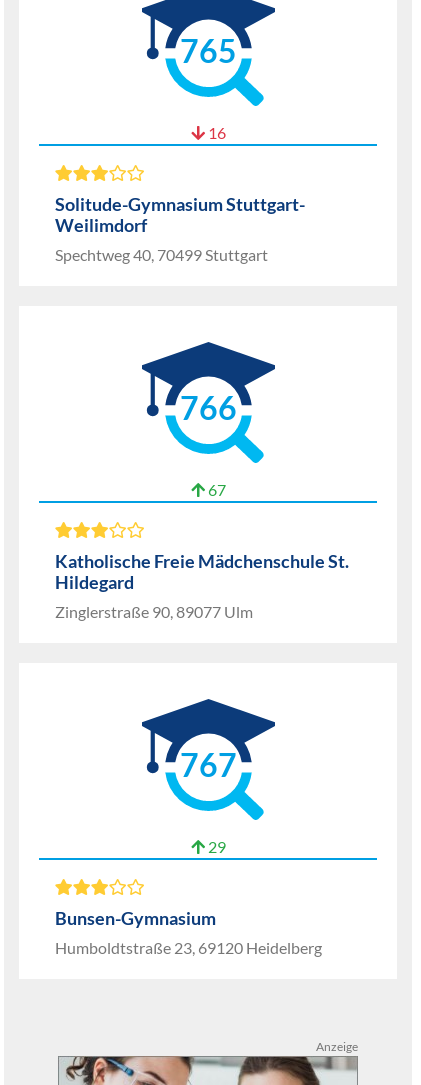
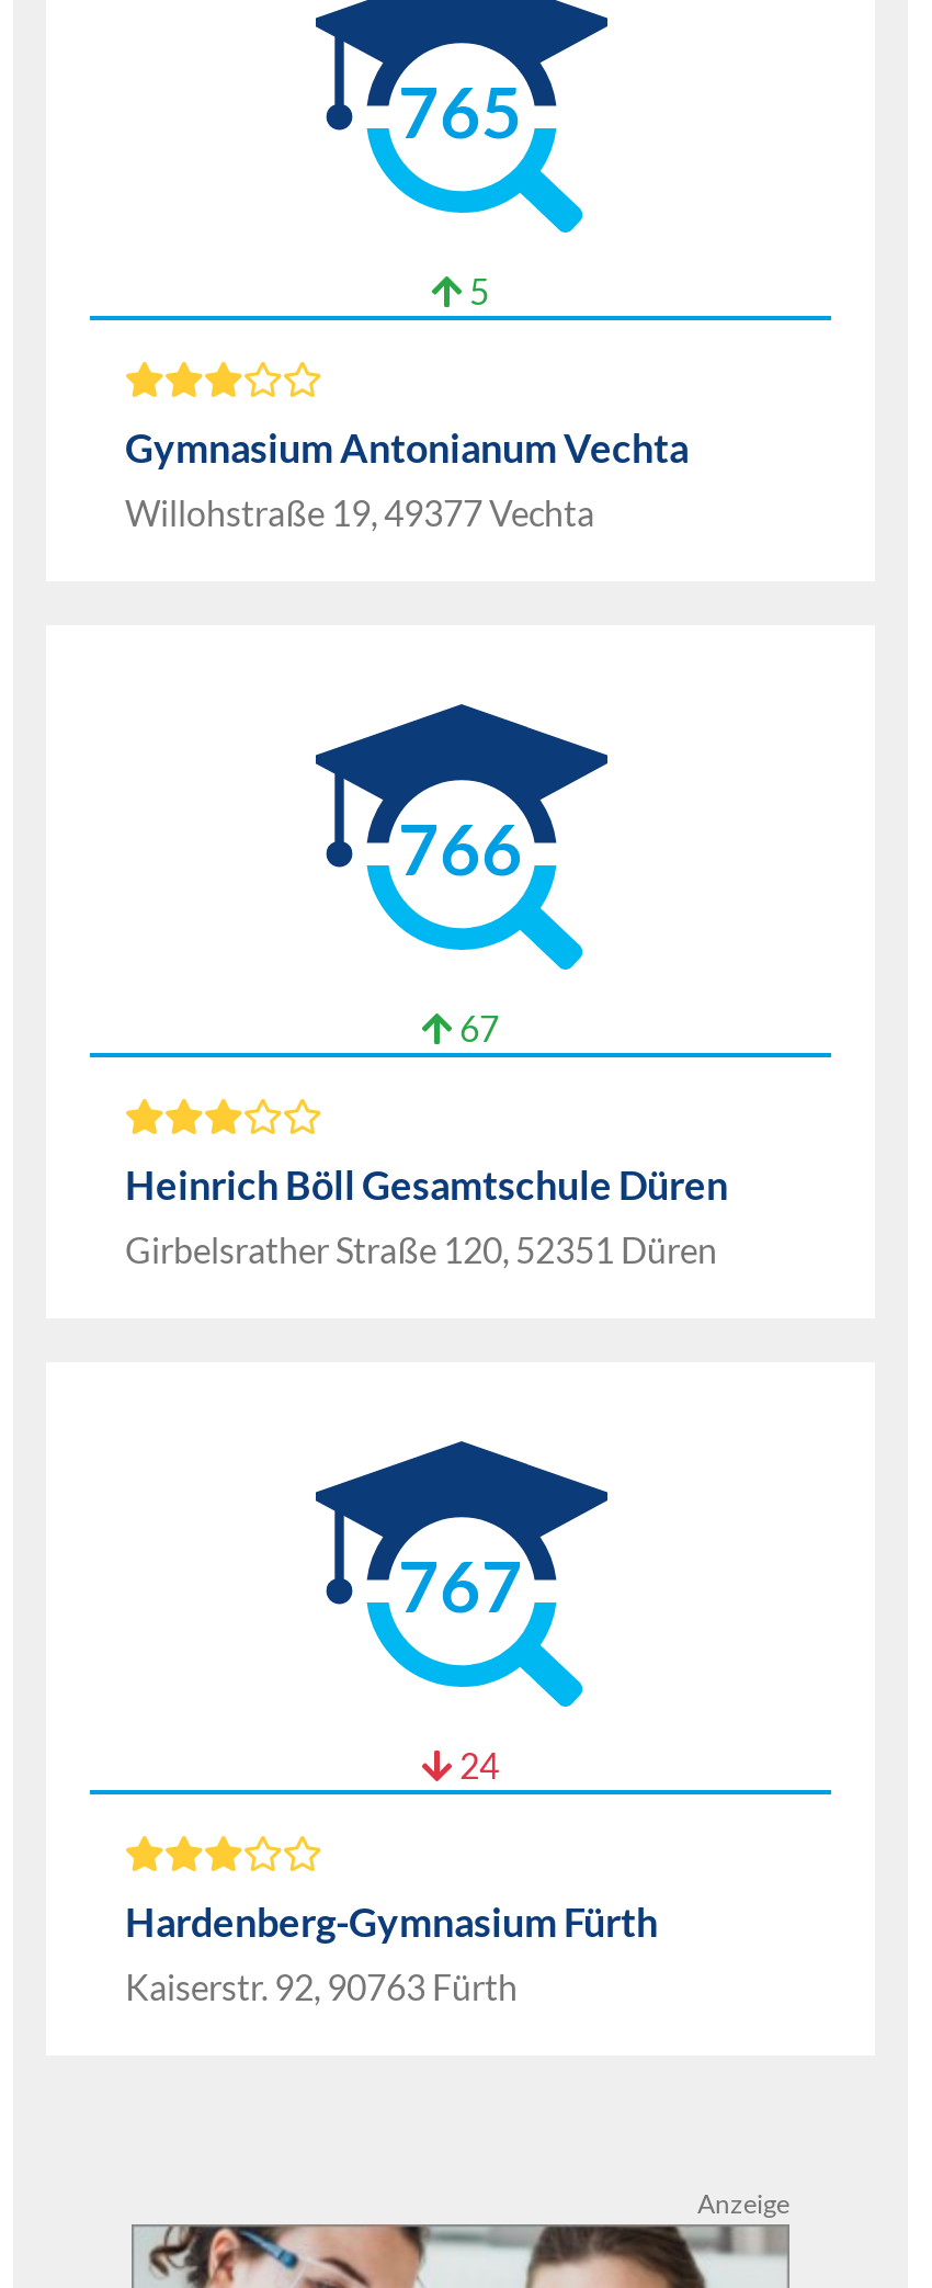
- 16
+ 5

- Solitude-Gymnasium Stuttgart-
- Weilimdorf
- Spechtweg 40, 70499 Stuttgart
+ Gymnasium Antonianum Vechta
+ Willohstraße 19, 49377 Vechta

- Katholische Freie Mädchenschule St.
- Hildegard
- Zinglerstraße 90, 89077 Ulm
+ Heinrich Böll Gesamtschule Düren
+ Girbelsrather Straße 120, 52351 Düren

- 29
+ 24

- Bunsen-Gymnasium
- Humboldtstraße 23, 69120 Heidelberg
+ Hardenberg-Gymnasium Fürth
+ Kaiserstr. 92, 90763 Fürth
